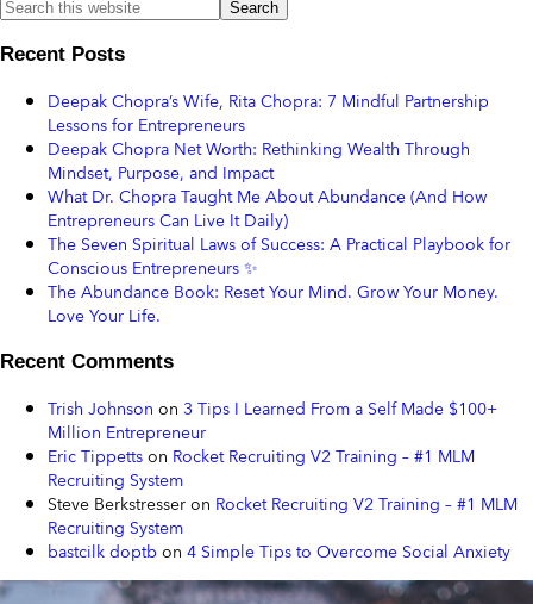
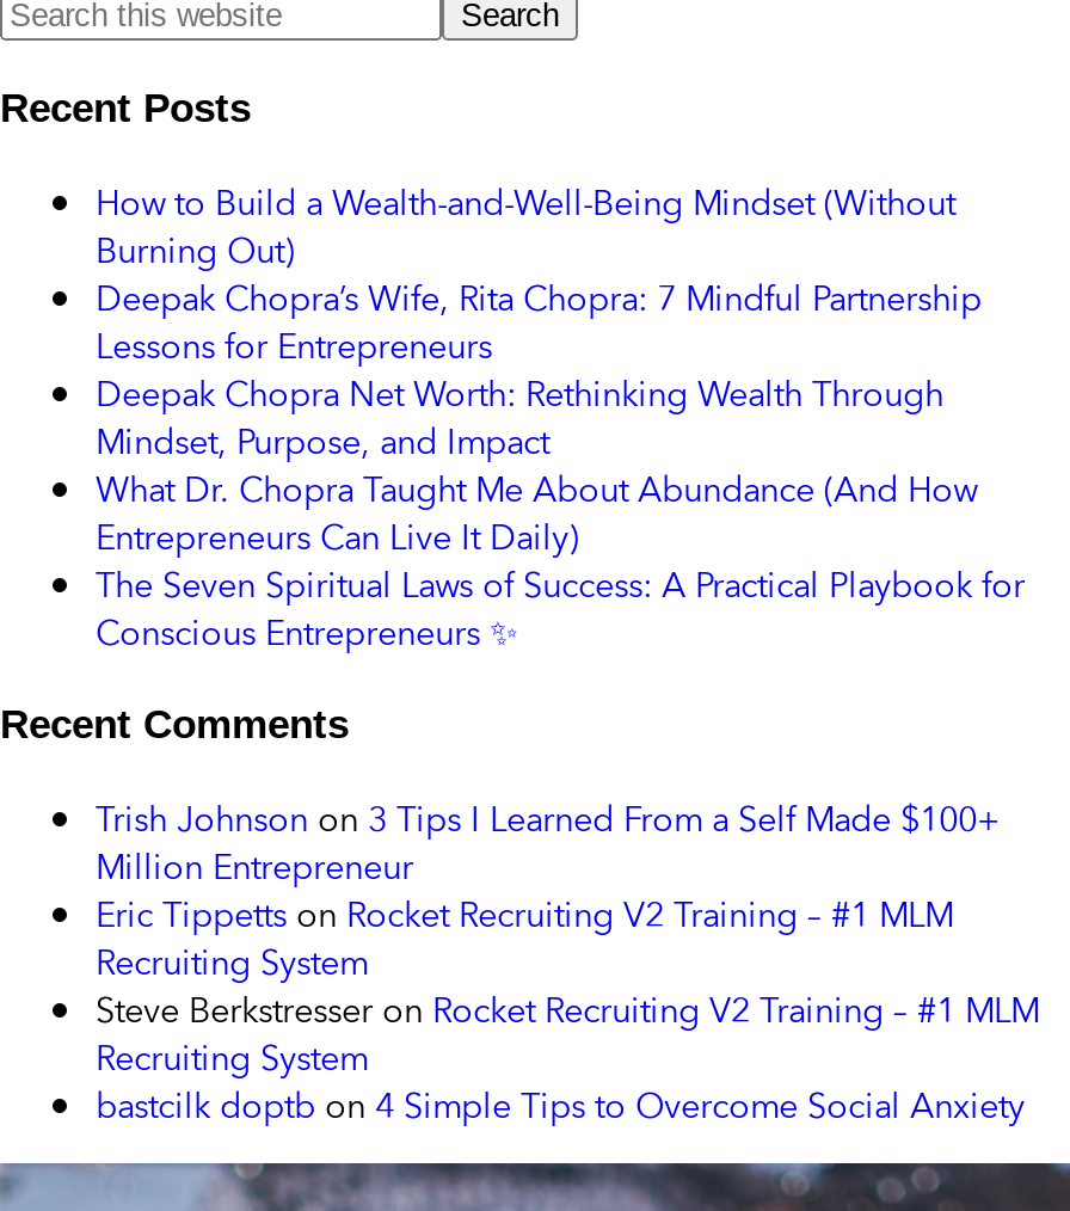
+ How to Build a Wealth-and-Well-Being Mindset (Without
+ Burning Out)

moved down: Deepak Chopra’s Wife, Rita Chopra: 7 Mindful Partnership | Lessons for Entrepreneurs | Deepak Chopra Net Worth: Rethinking Wealth Through | Mindset, Purpose, and Impact | What Dr. Chopra Taught Me About Abundance (And How | Entrepreneurs Can Live It Daily) | The Seven Spiritual Laws of Success: A Practical Playbook for

- The Abundance Book: Reset Your Mind. Grow Your Money.
- Love Your Life.
